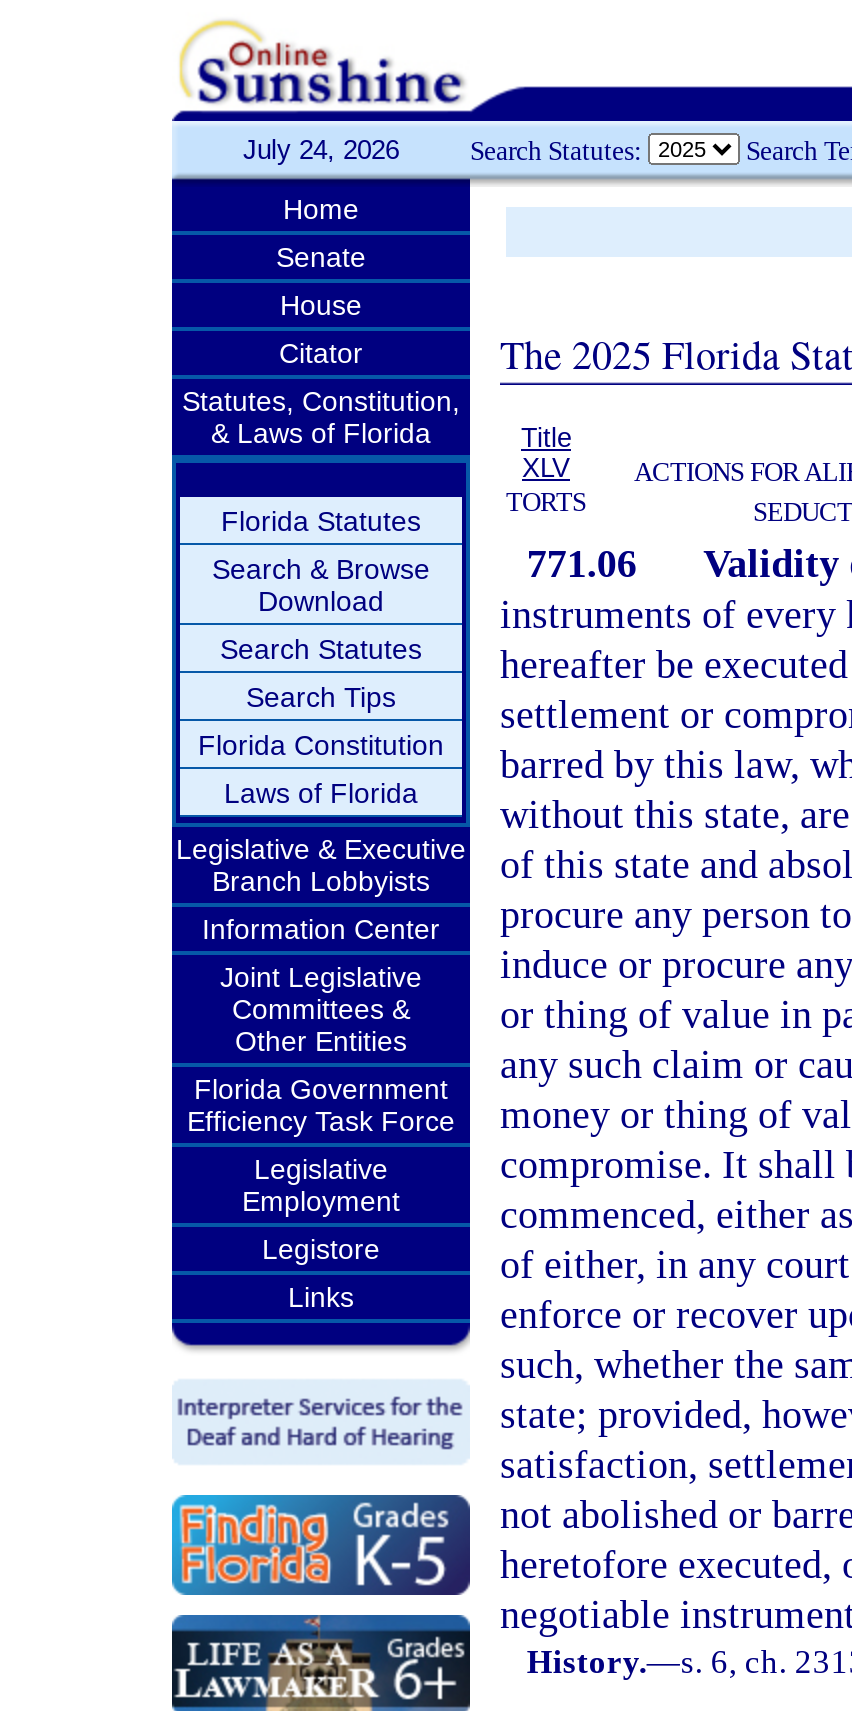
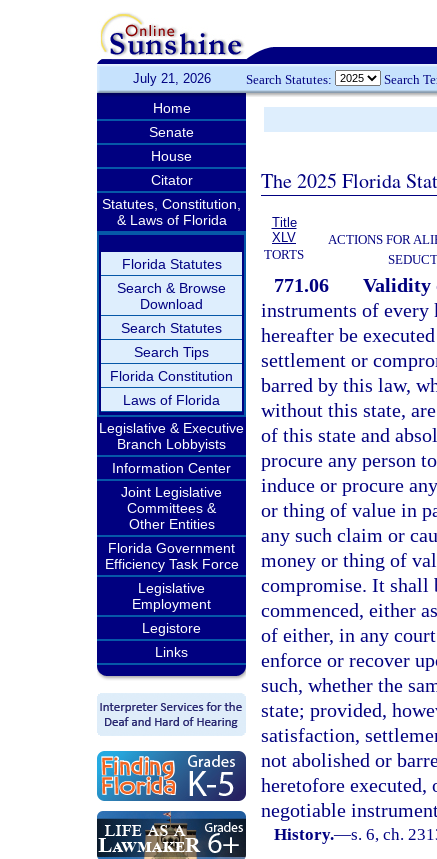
- July 24, 2026
+ July 21, 2026
